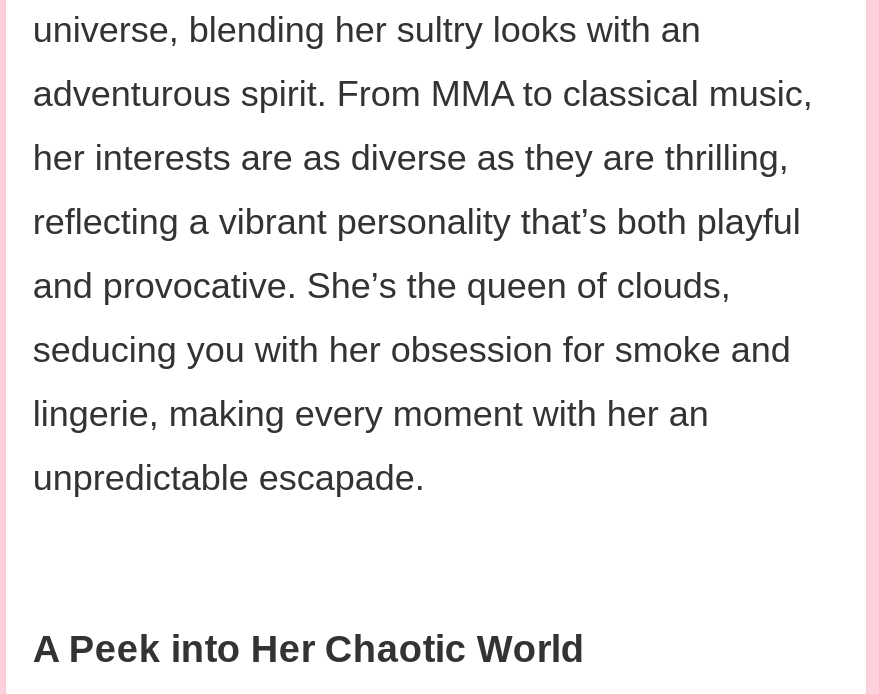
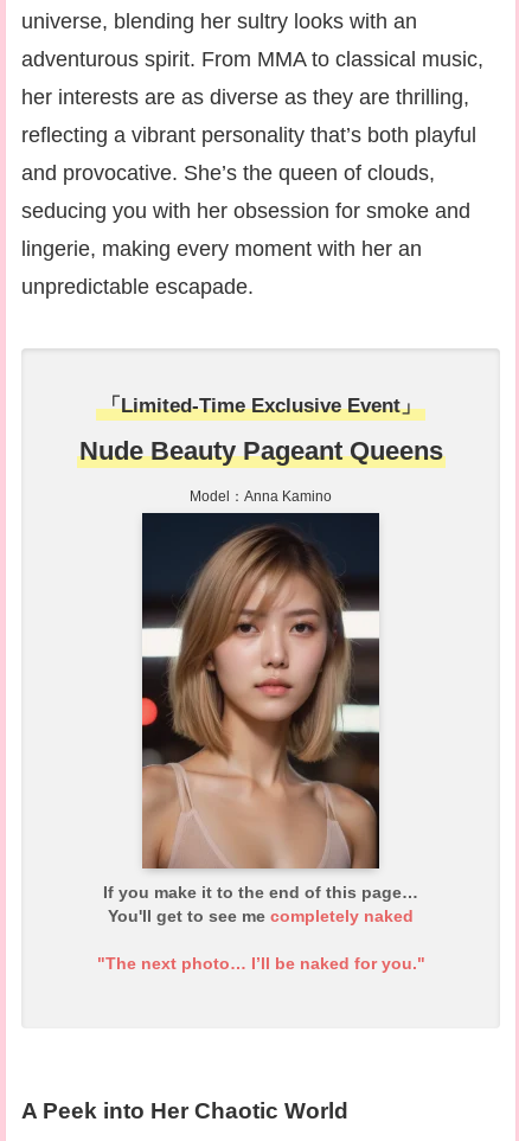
+ 「Limited-Time Exclusive Event」
+ Nude Beauty Pageant Queens
+ Model：Anna Kamino

+ [image]
+ If you make it to the end of this page…
+ You'll get to see me completely naked
+ "The next photo… I’ll be naked for you."
